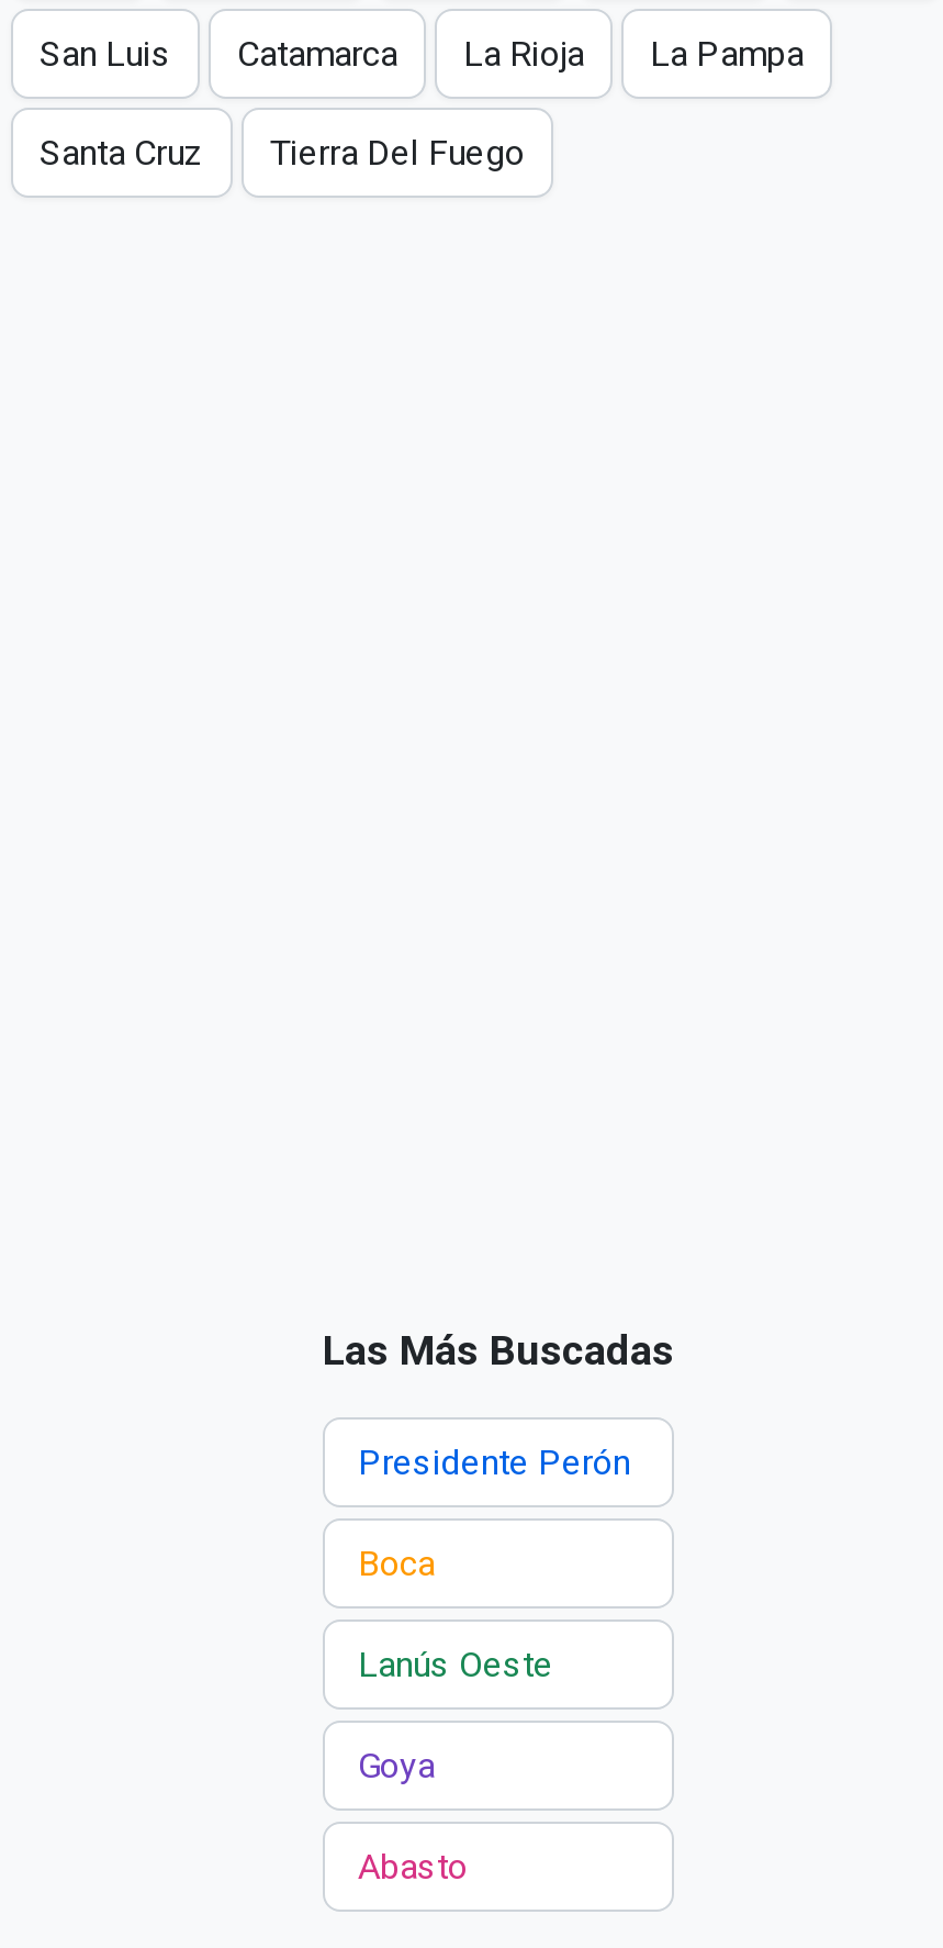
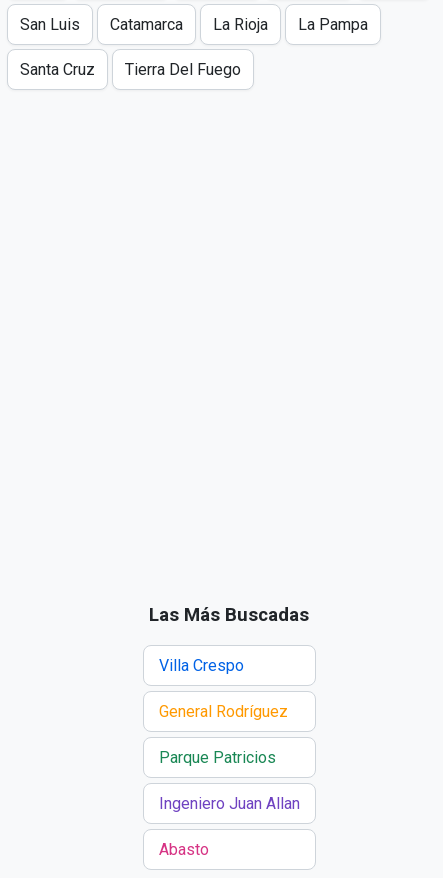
- Presidente Perón
+ Villa Crespo

- Boca
+ General Rodríguez

- Lanús Oeste
+ Parque Patricios

- Goya
+ Ingeniero Juan Allan
